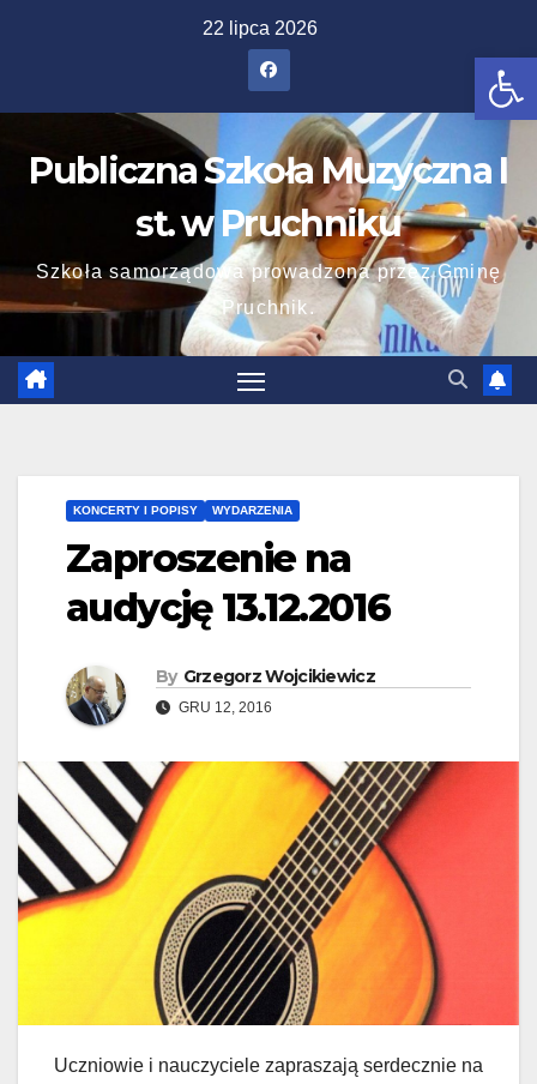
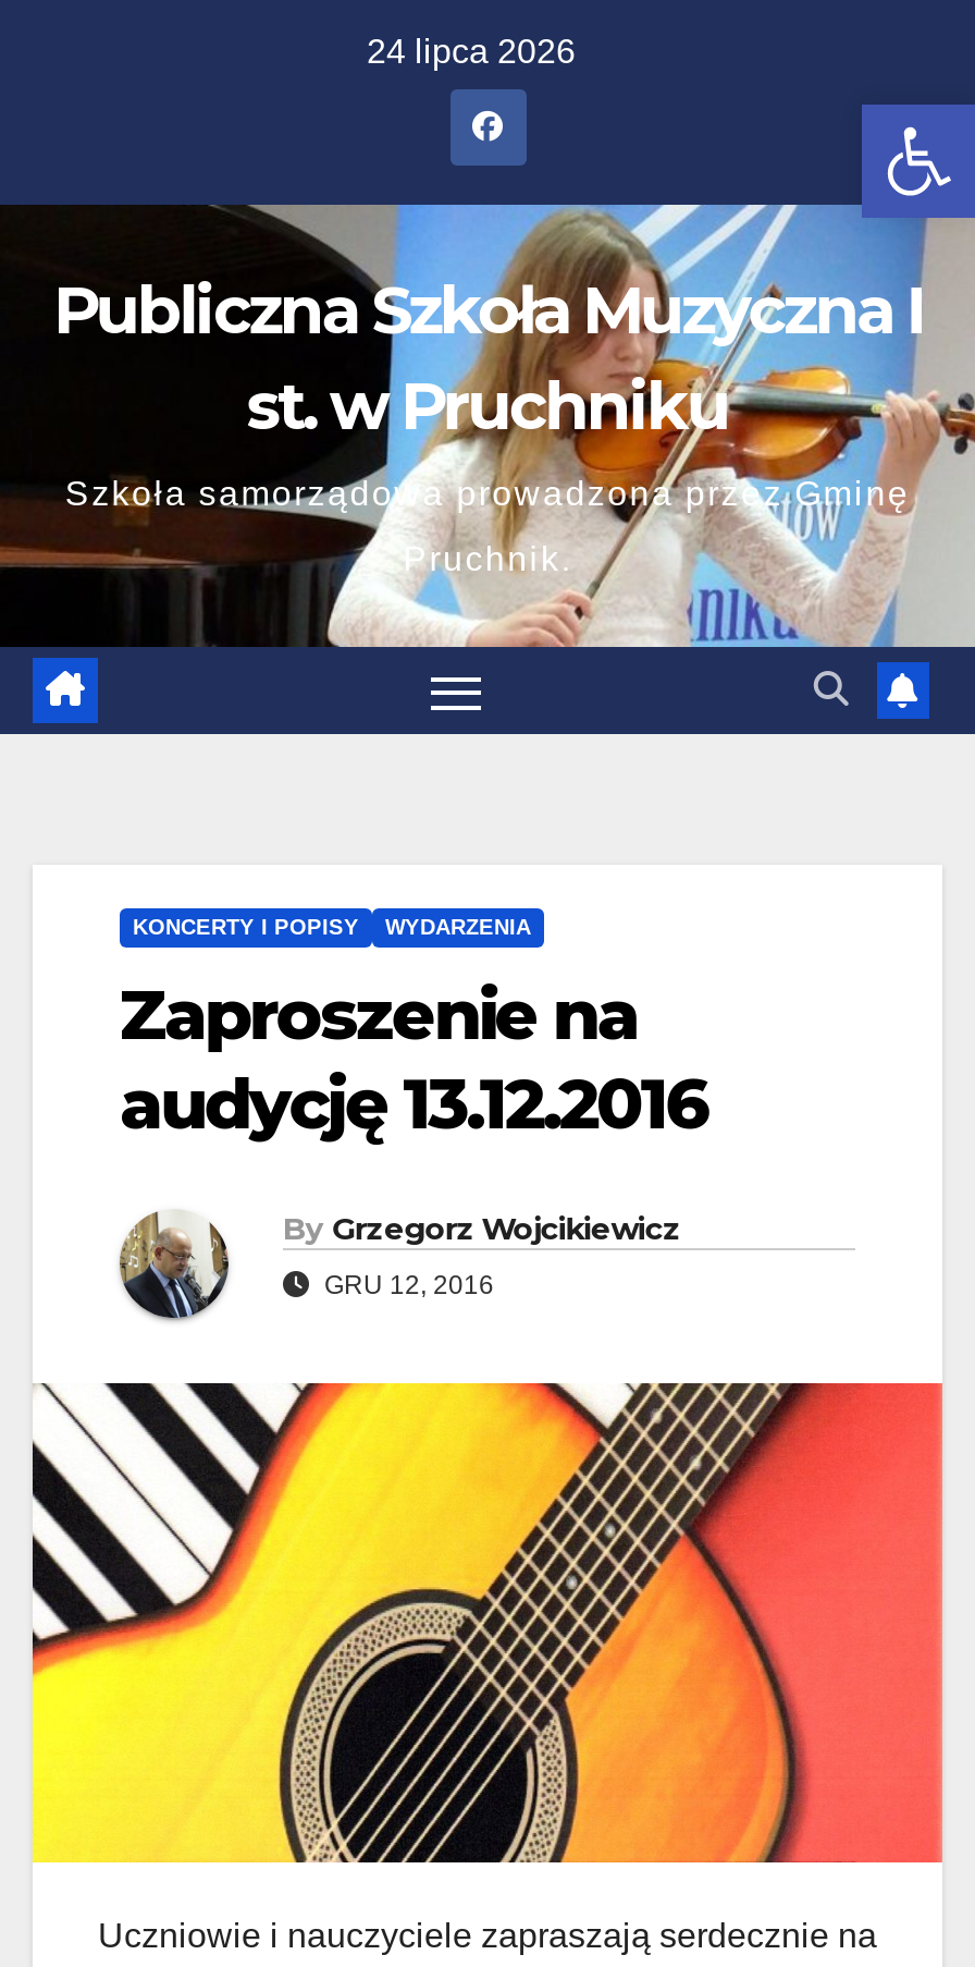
- 22 lipca 2026
+ 24 lipca 2026
